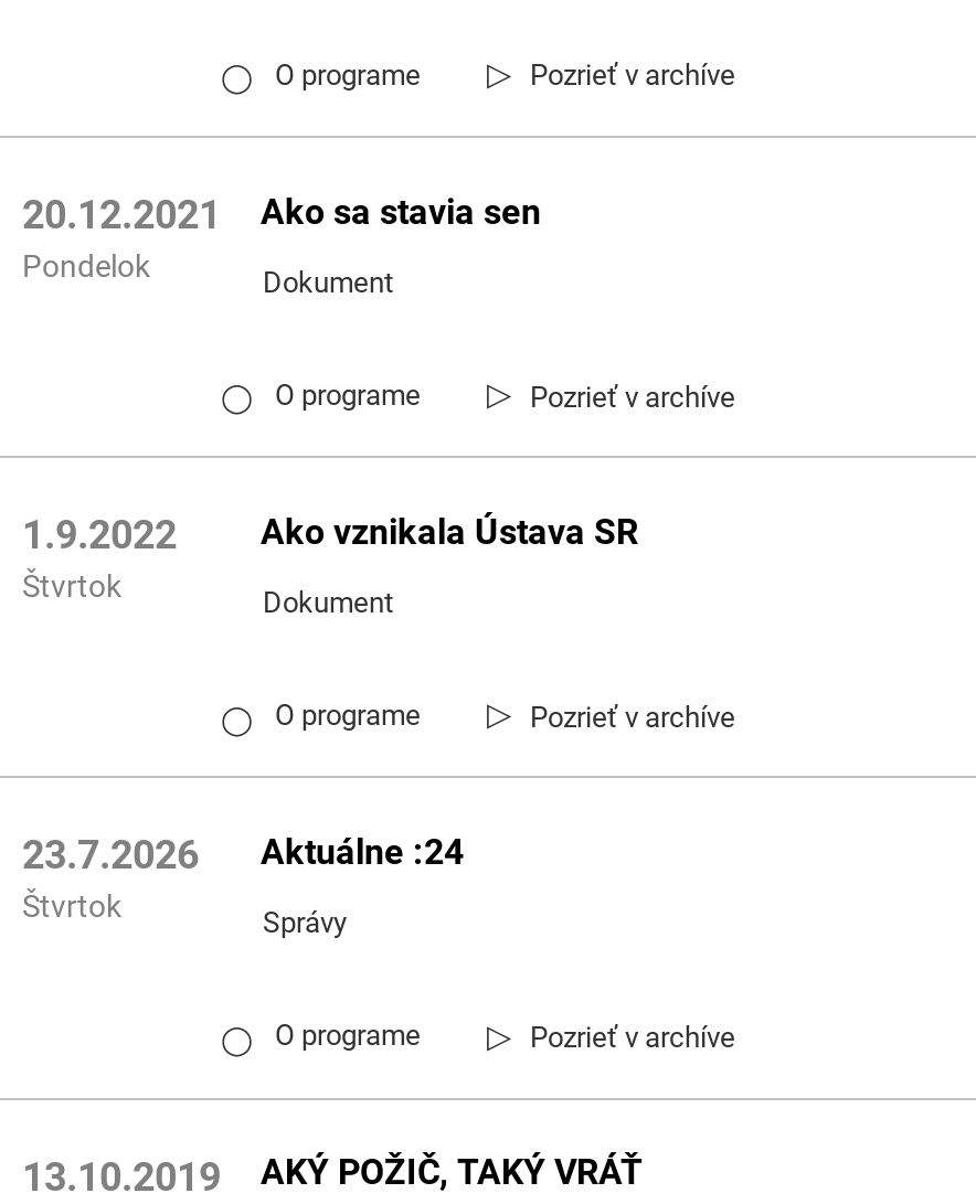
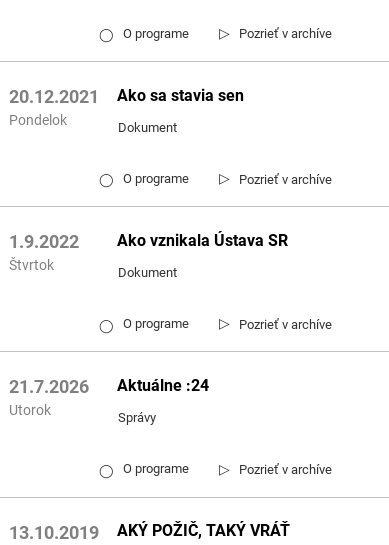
- 23.7.2026 Aktuálne :24
+ 21.7.2026 Aktuálne :24

- Štvrtok
+ Utorok
